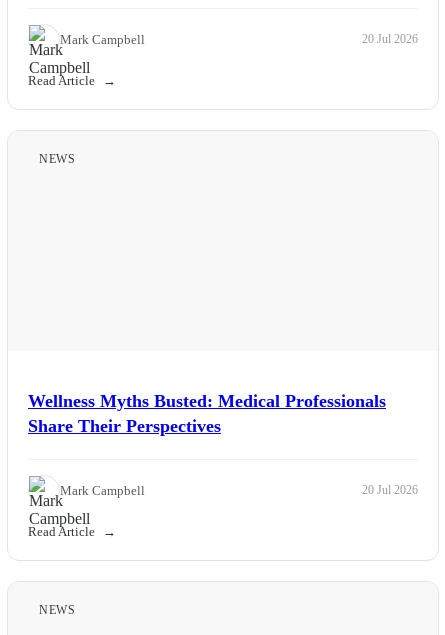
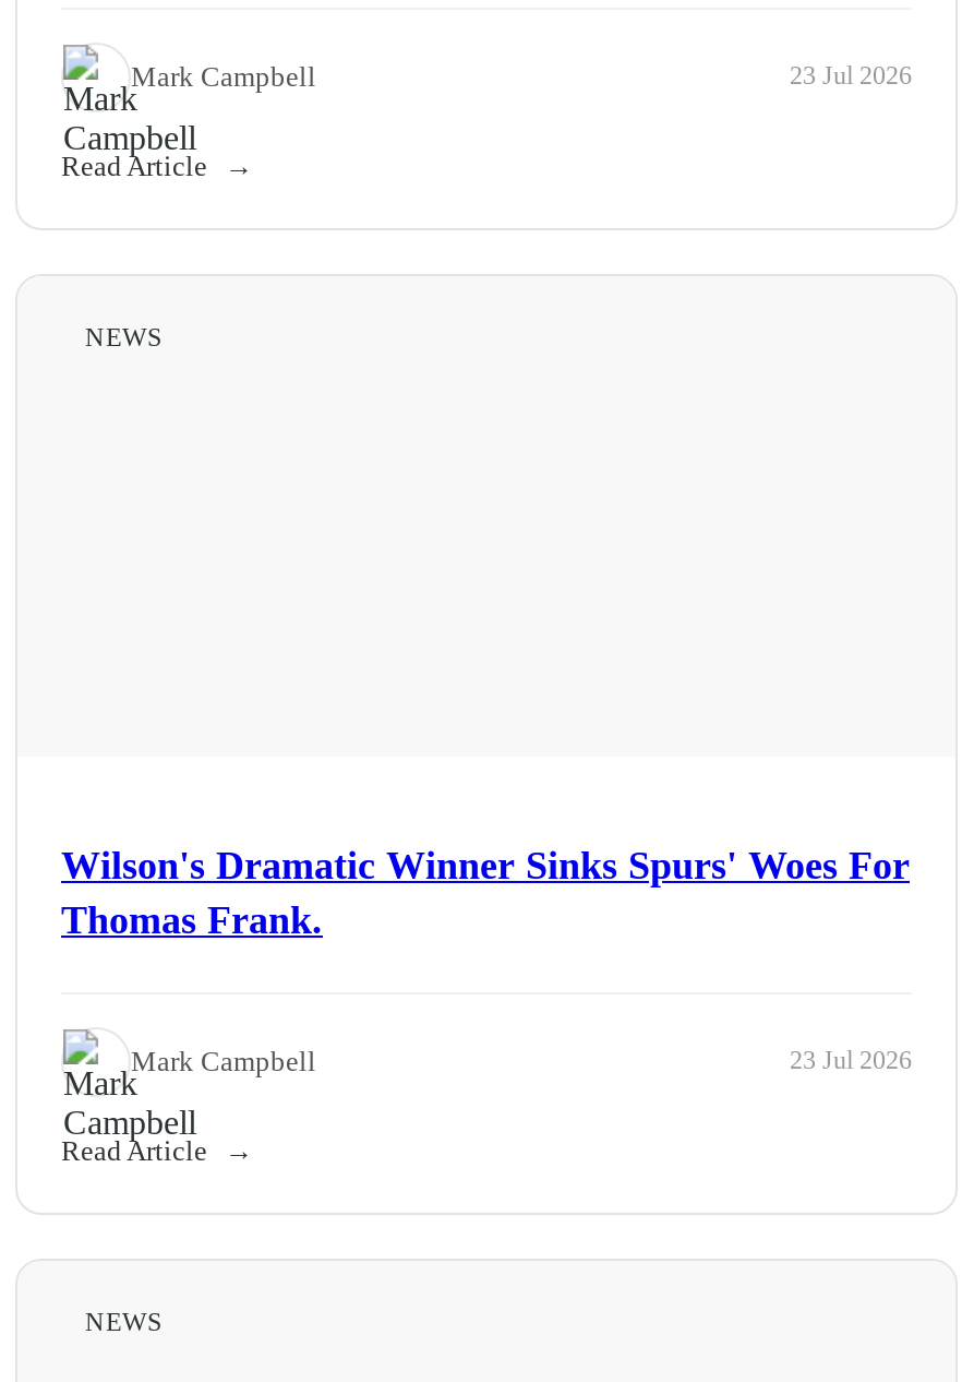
- 20 Jul 2026
+ 23 Jul 2026

- Wellness Myths Busted: Medical Professionals
- Share Their Perspectives
+ Wilson's Dramatic Winner Sinks Spurs' Woes For
+ Thomas Frank.

- 20 Jul 2026
+ 23 Jul 2026
